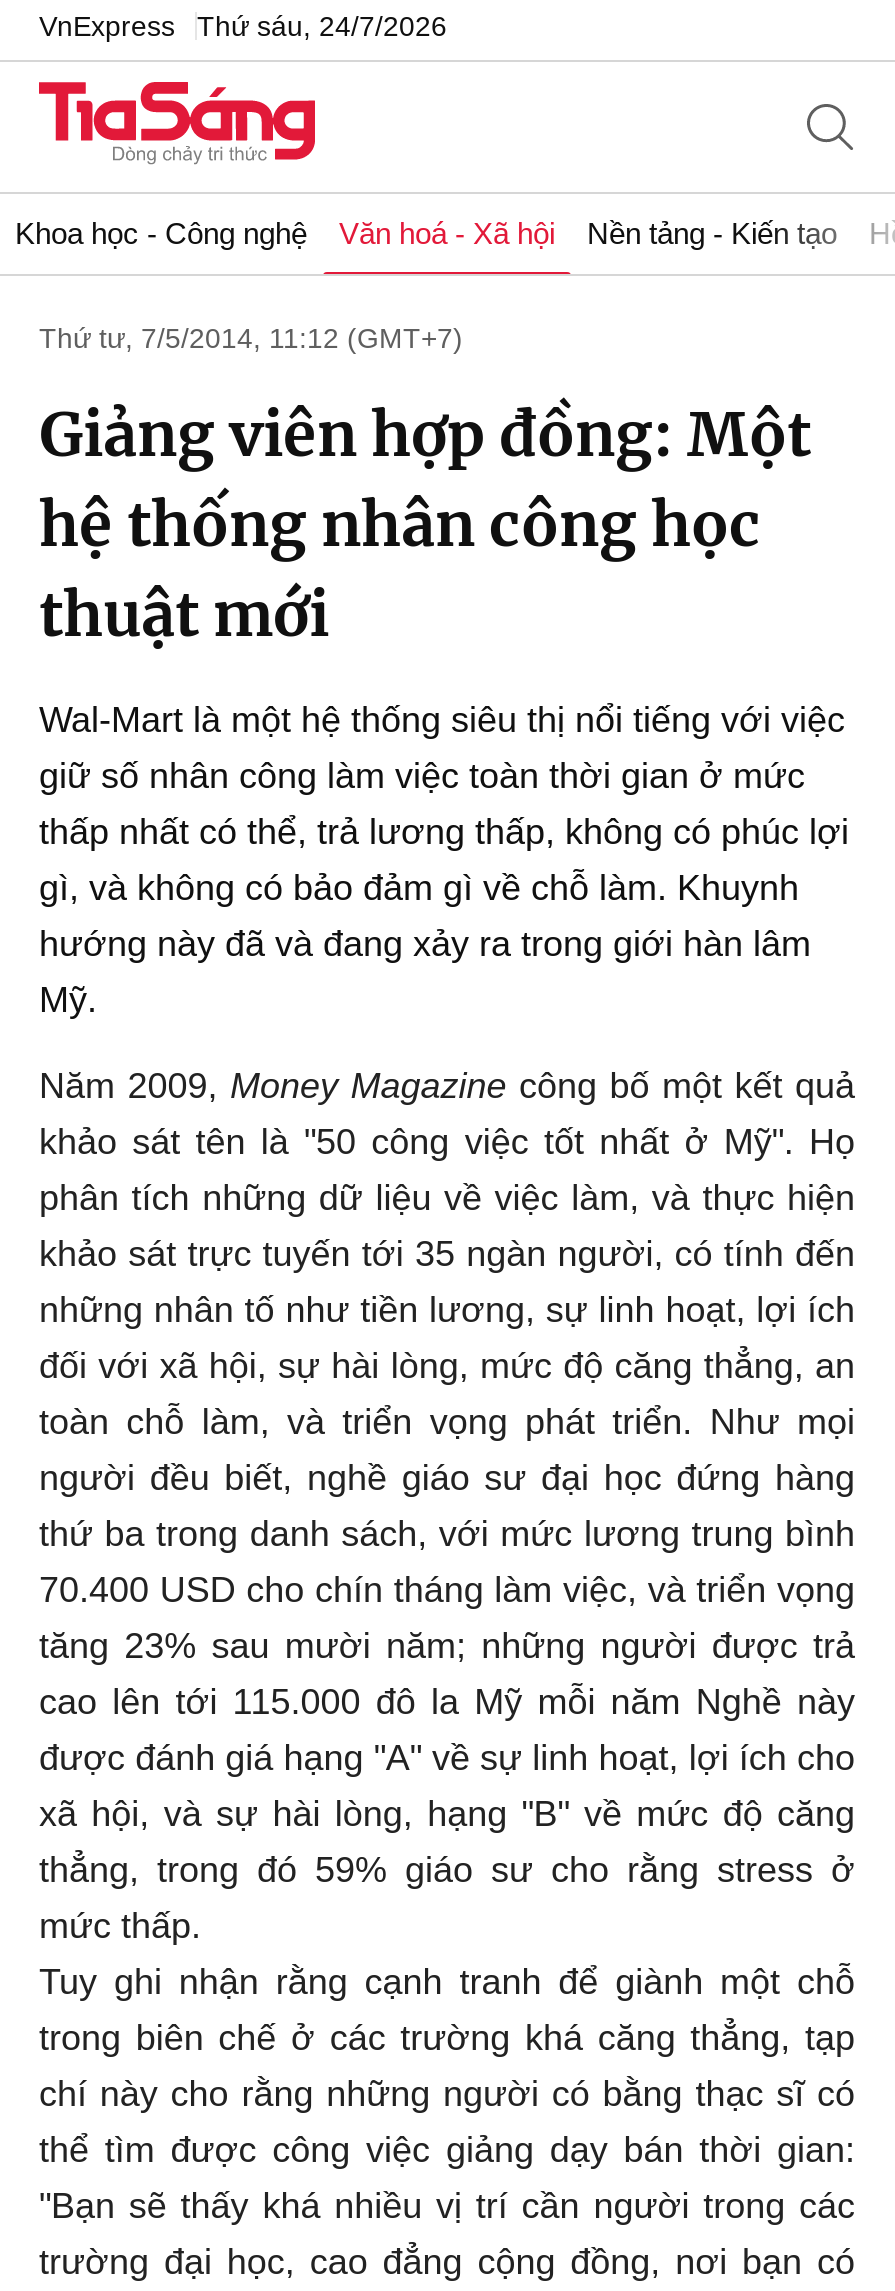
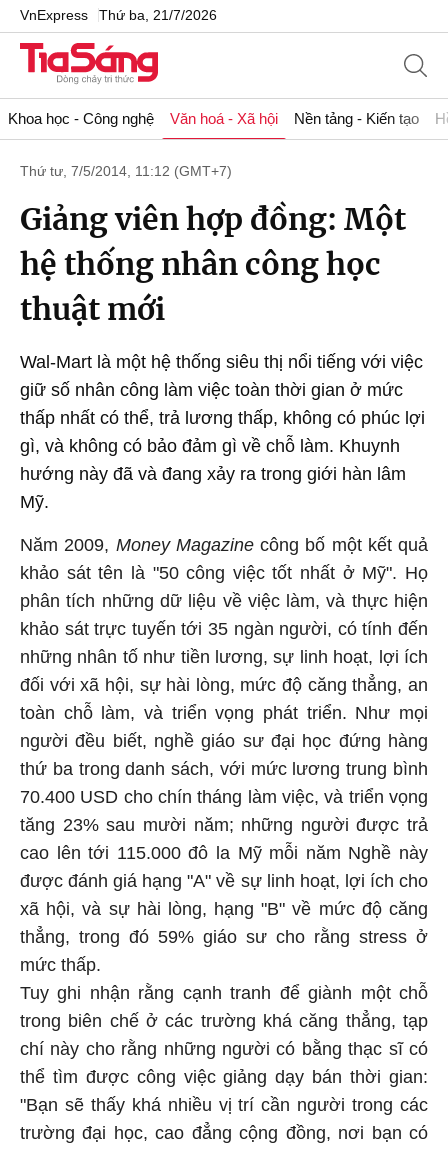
- VnExpress Thứ sáu, 24/7/2026
+ VnExpress Thứ ba, 21/7/2026
